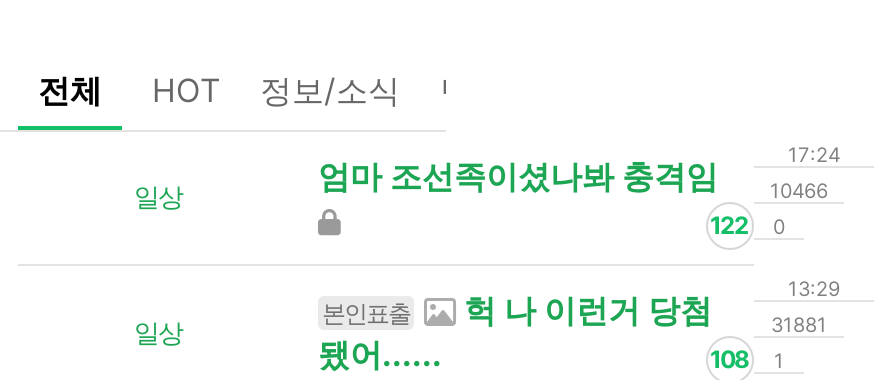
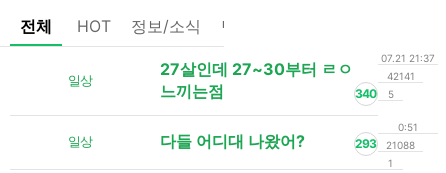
- 17:24
+ 07.21 21:37

- 엄마 조선족이셨나봐 충격임
- 122
+ 27살인데 27~30부터 ㄹㅇ
+ 느끼는점
+ 340

- 10466
+ 42141

- 0
+ 5

- 13:29
+ 0:51

- 본인표출
- 헉 나 이런거 당첨
- 됐어......
- 108
+ 다들 어디대 나왔어?
+ 293

- 31881
+ 21088
